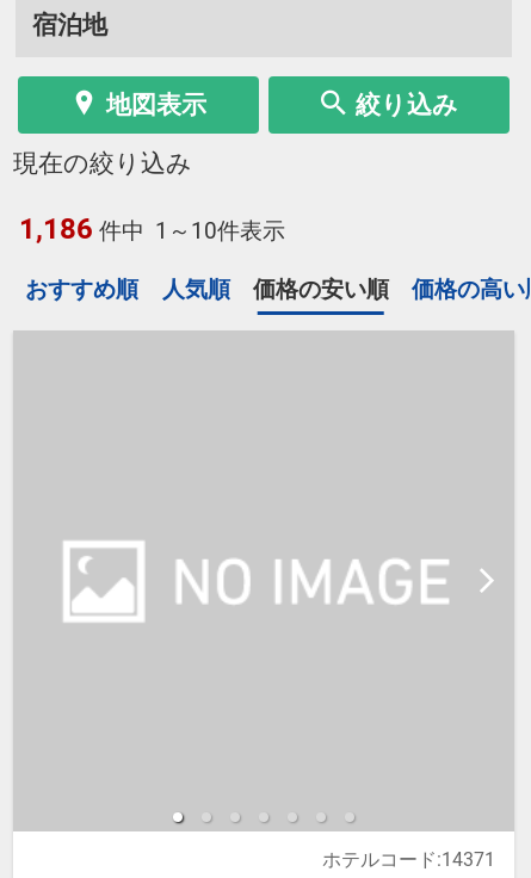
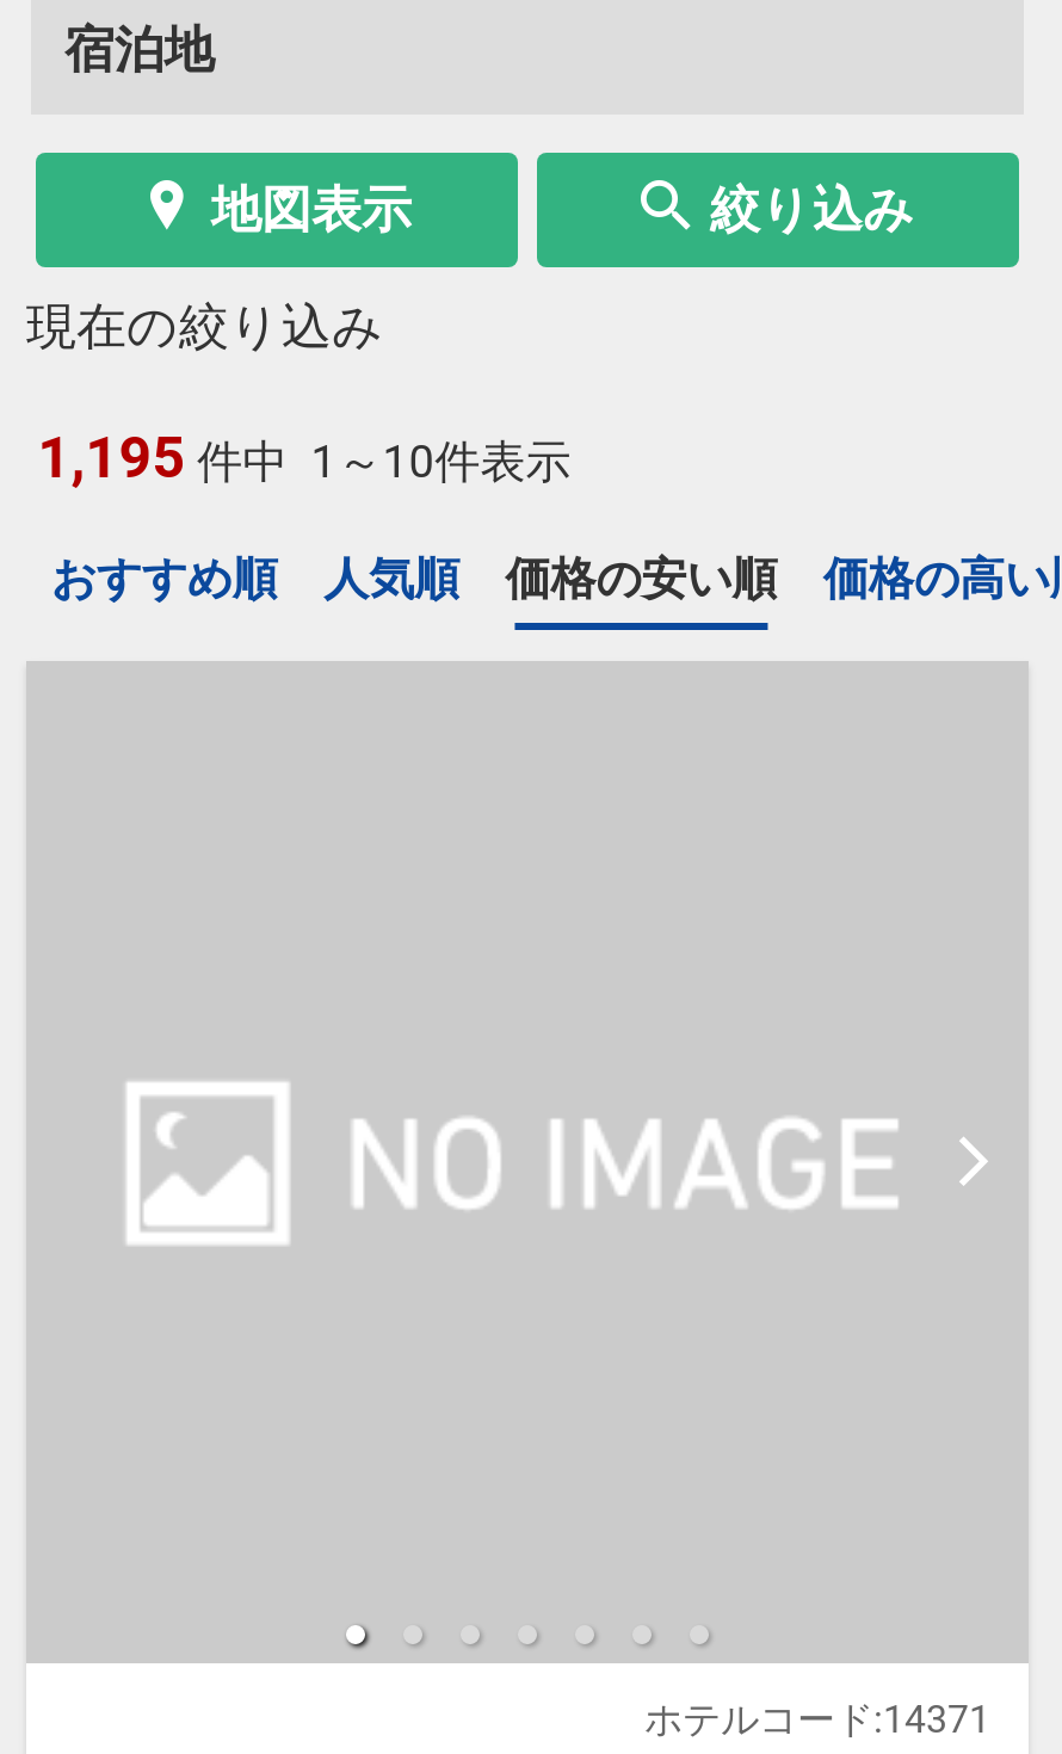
- 1,186 件中 1～10件表示
+ 1,195 件中 1～10件表示
